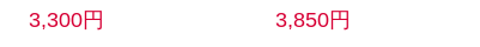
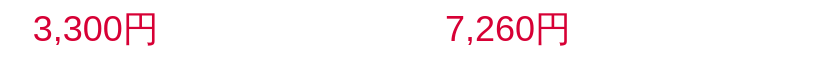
- 3,850円
+ 7,260円
